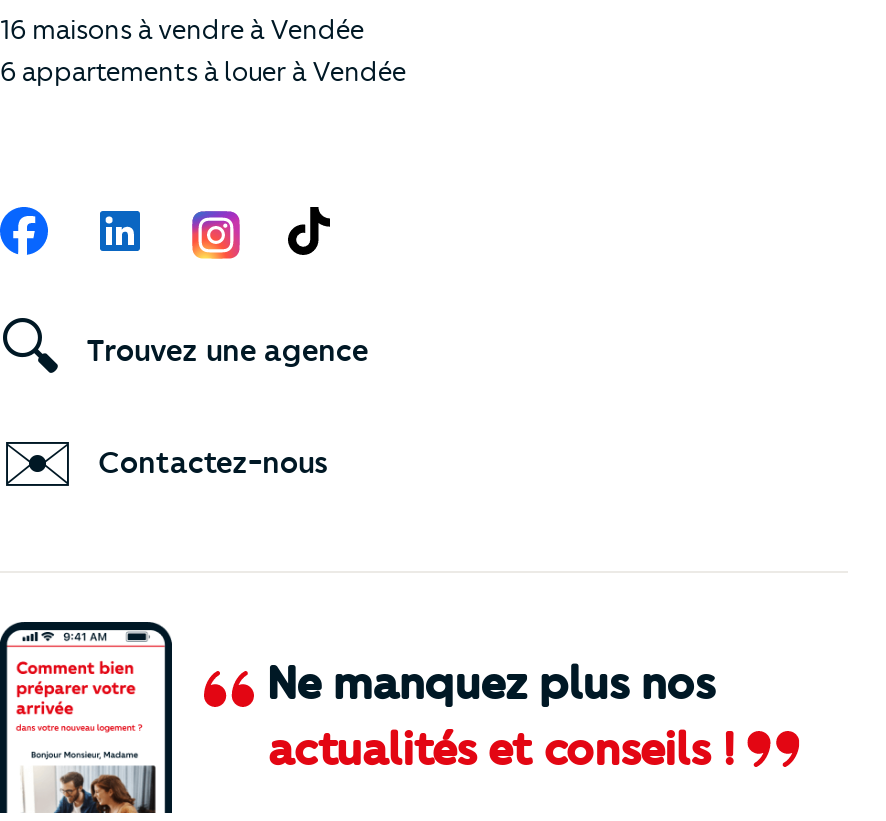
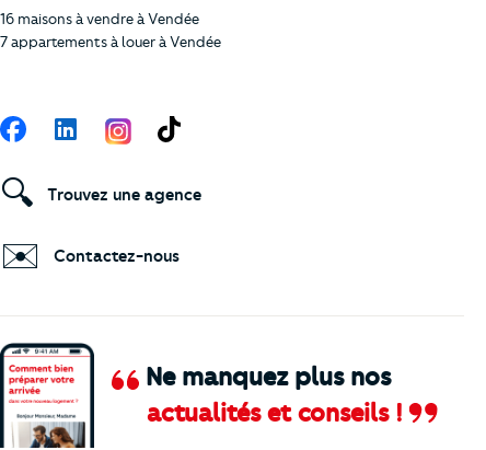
- 6 appartements à louer à Vendée
+ 7 appartements à louer à Vendée
